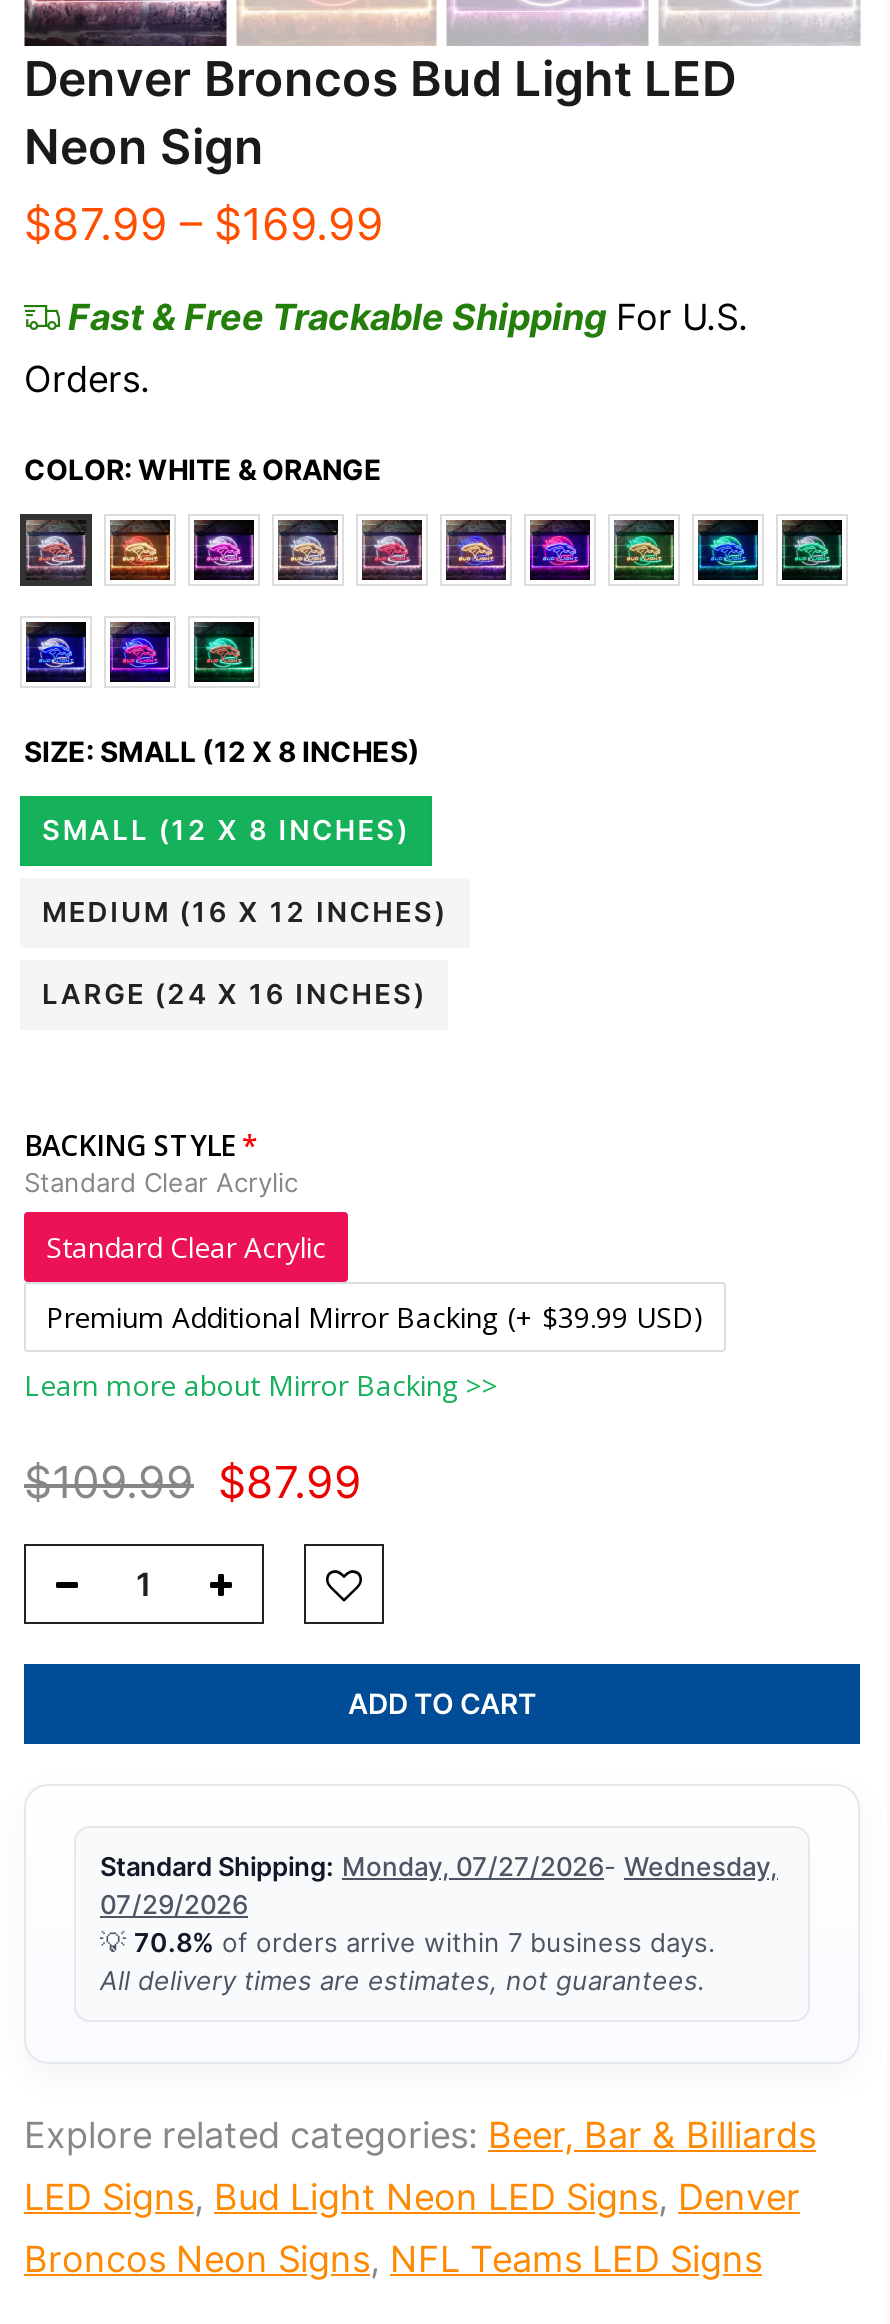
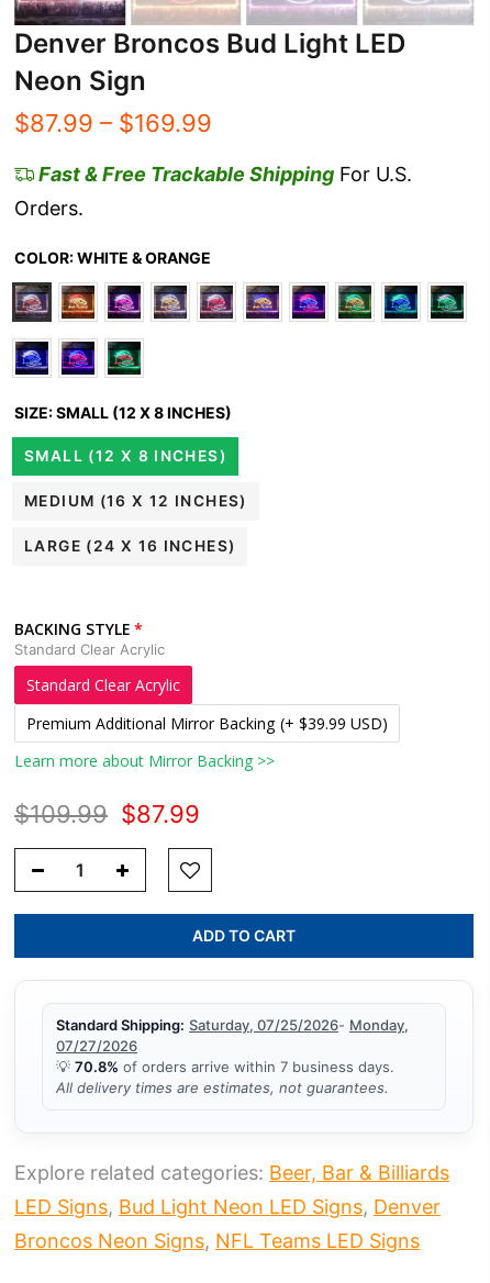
- Standard Shipping: Monday, 07/27/2026- Wednesday,
+ Standard Shipping: Saturday, 07/25/2026- Monday,

- 07/29/2026
+ 07/27/2026
